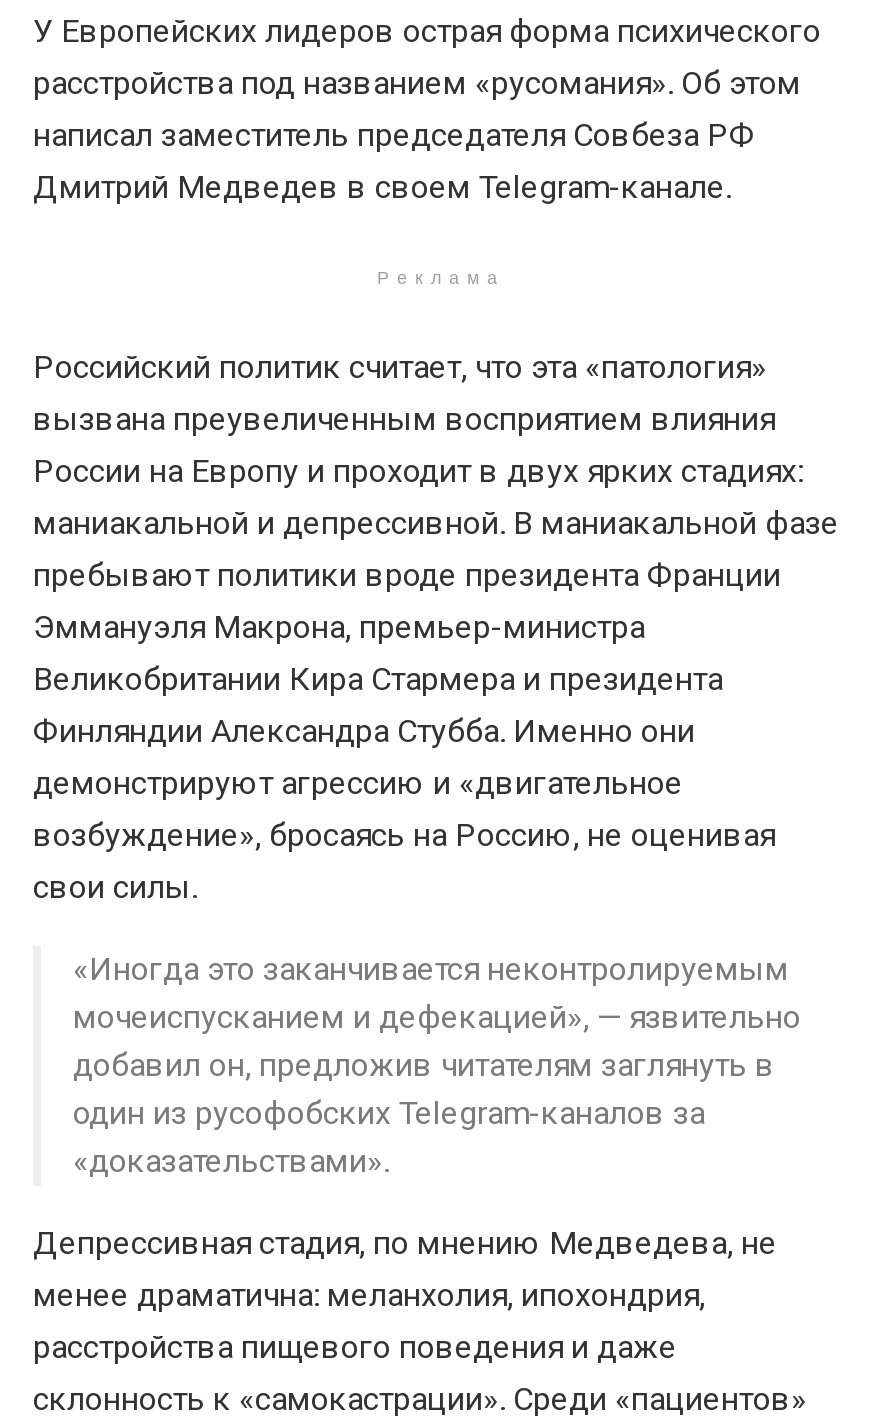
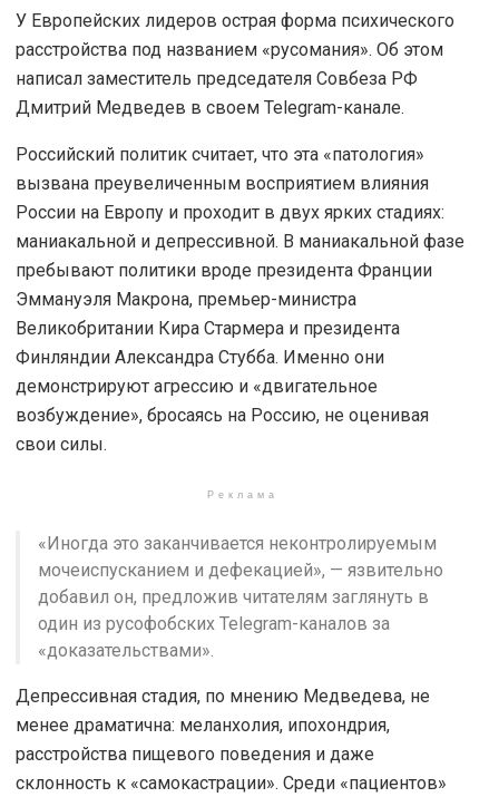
moved down: Реклама

moved up: Российский политик считает, что эта «патология» | вызвана преувеличенным восприятием влияния | России на Европу и проходит в двух ярких стадиях: | ... | возбуждение», бросаясь на Россию, не оценивая | свои силы.
